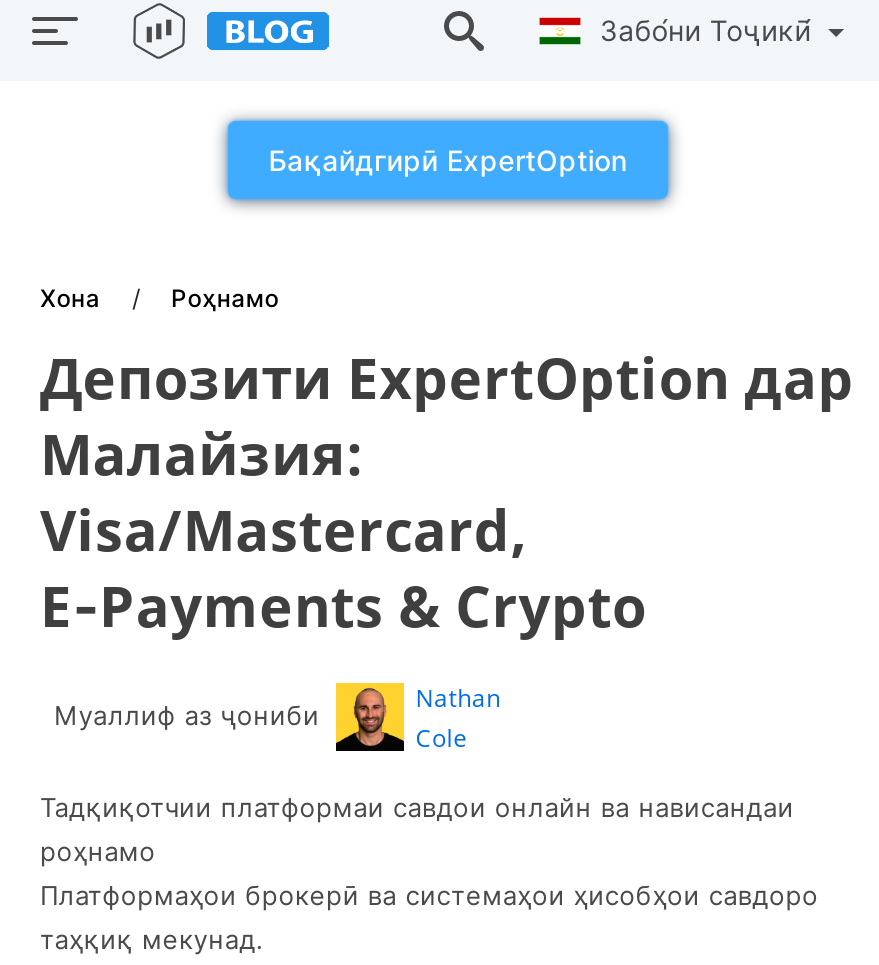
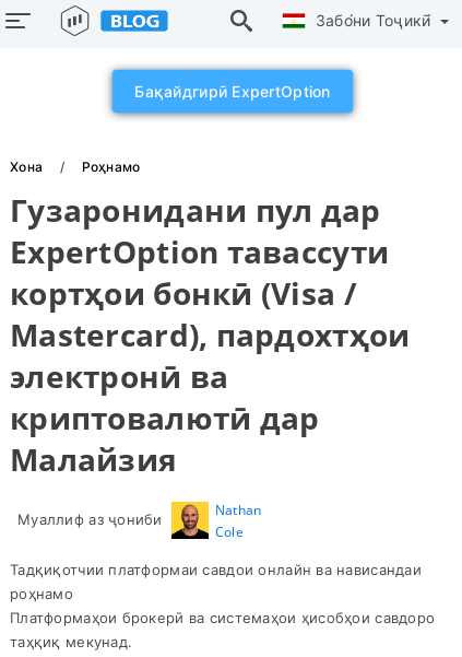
- Депозити ExpertOption дар
- Малайзия:
- Visa/Mastercard,
- E‑Payments & Crypto
+ Гузаронидани пул дар
+ ExpertOption тавассути
+ кортҳои бонкӣ (Visa /
+ Mastercard), пардохтҳои
+ электронӣ ва
+ криптовалютӣ дар
+ Малайзия
